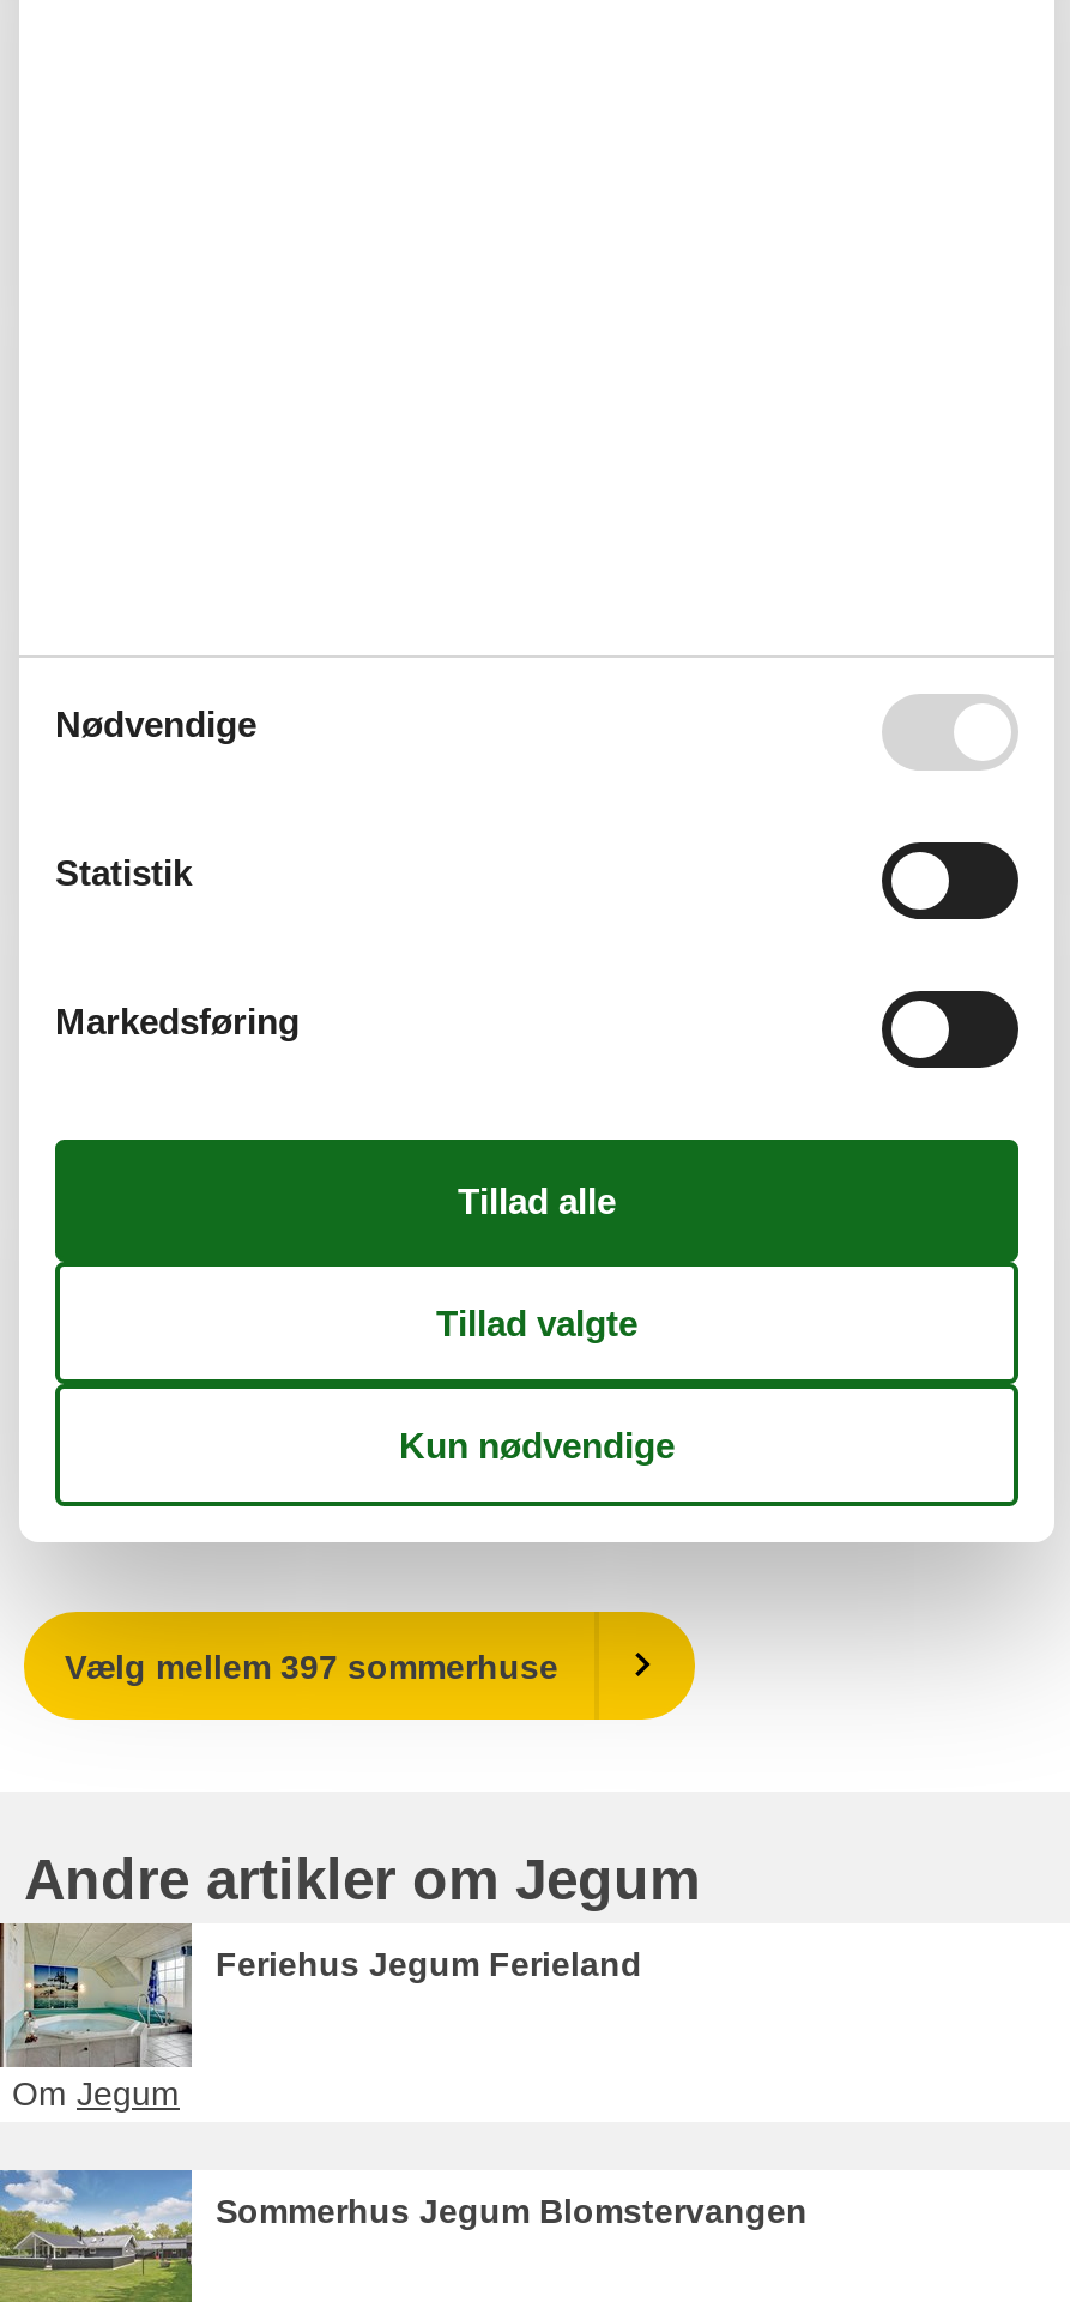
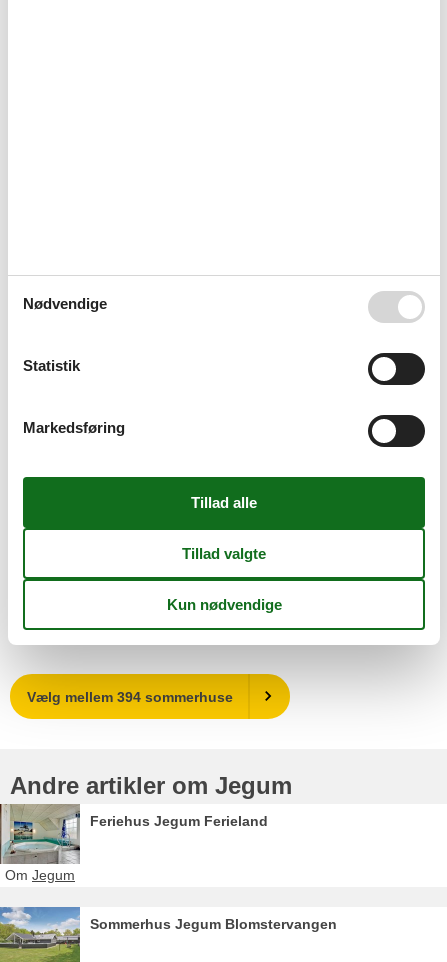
- Vælg mellem 397 sommerhuse
+ Vælg mellem 394 sommerhuse
